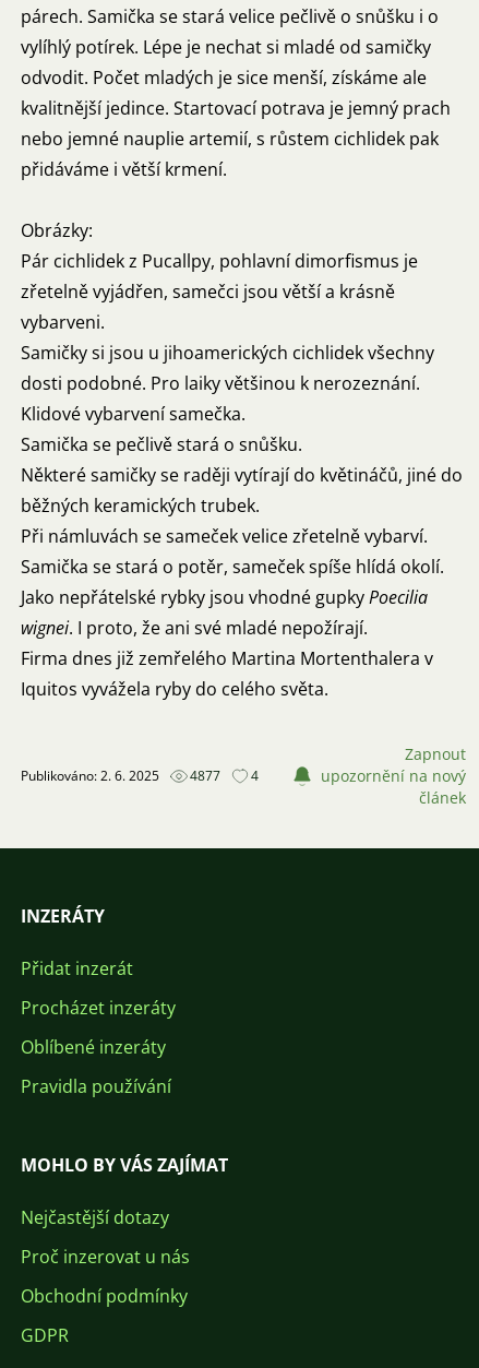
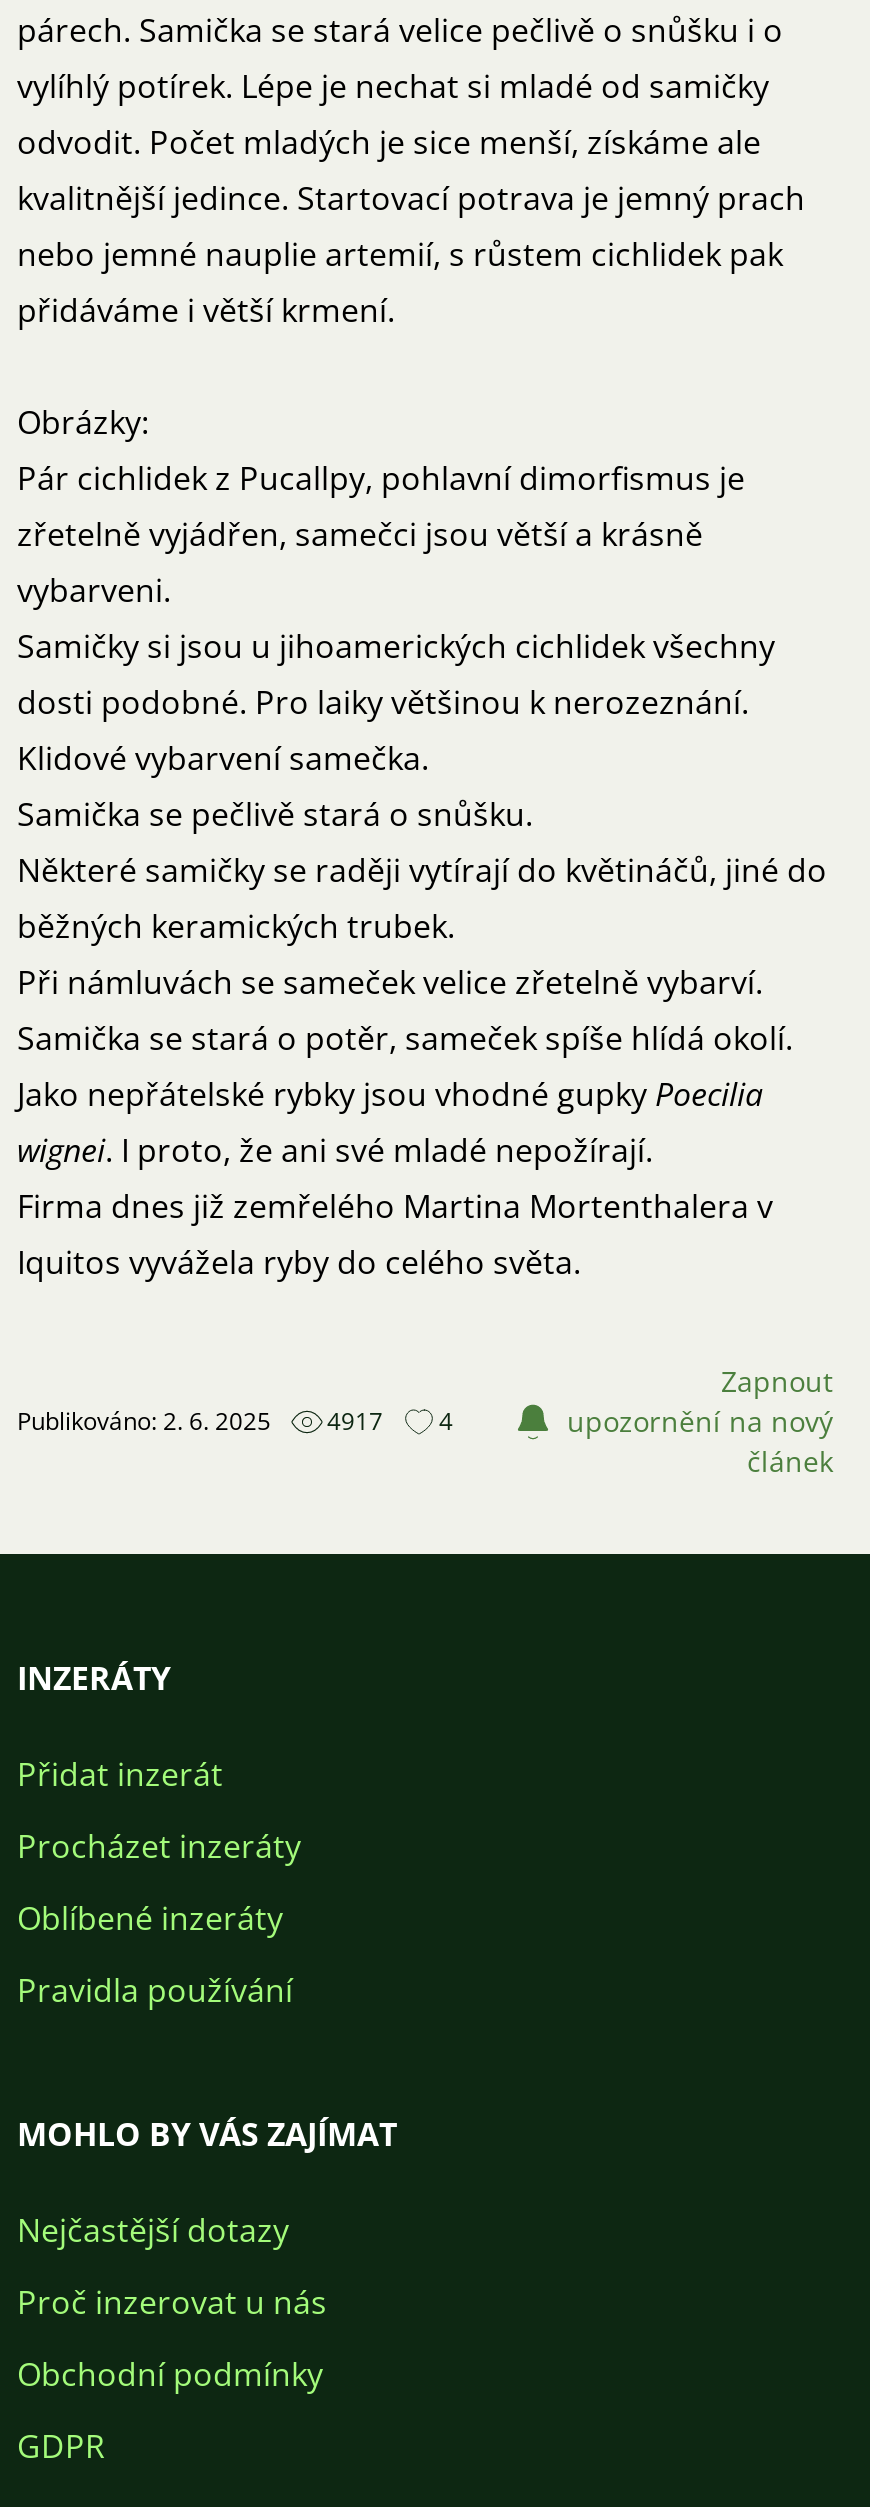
- Publikováno: 2. 6. 2025 4877 4
+ Publikováno: 2. 6. 2025 4917 4
